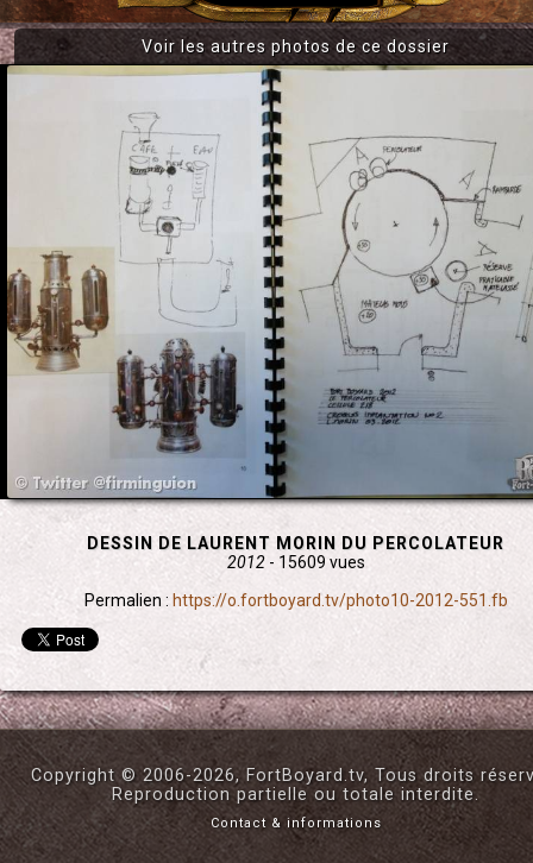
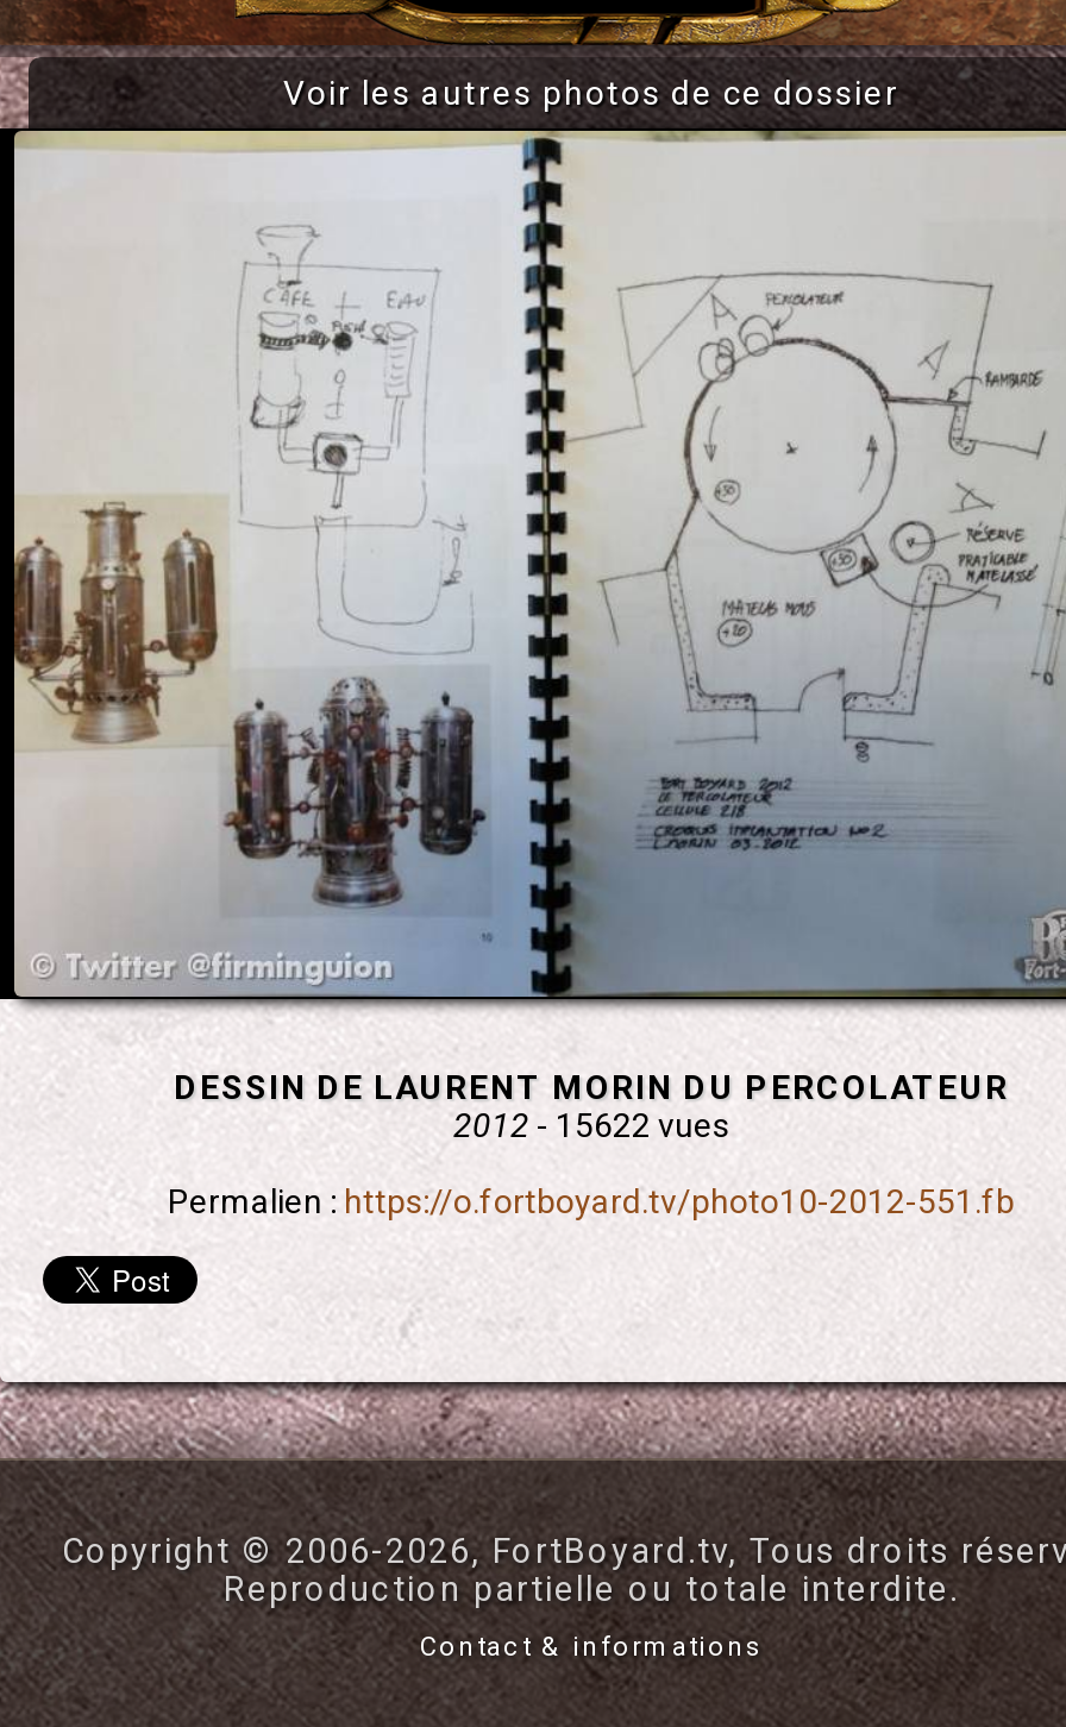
- 2012 - 15609 vues
+ 2012 - 15622 vues
